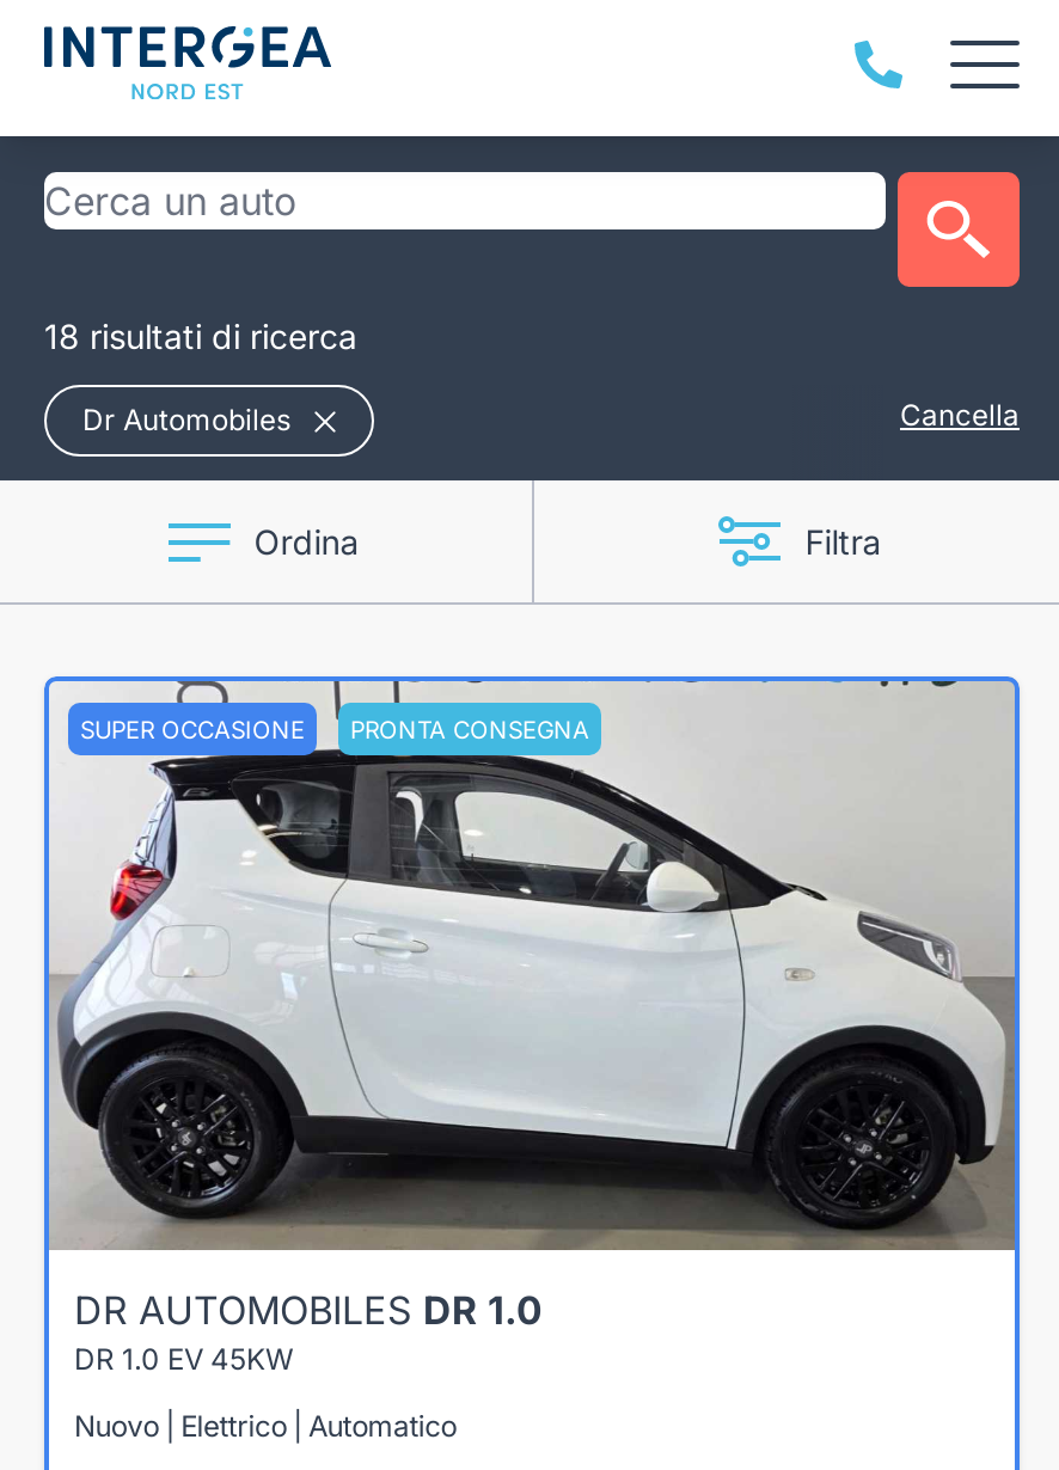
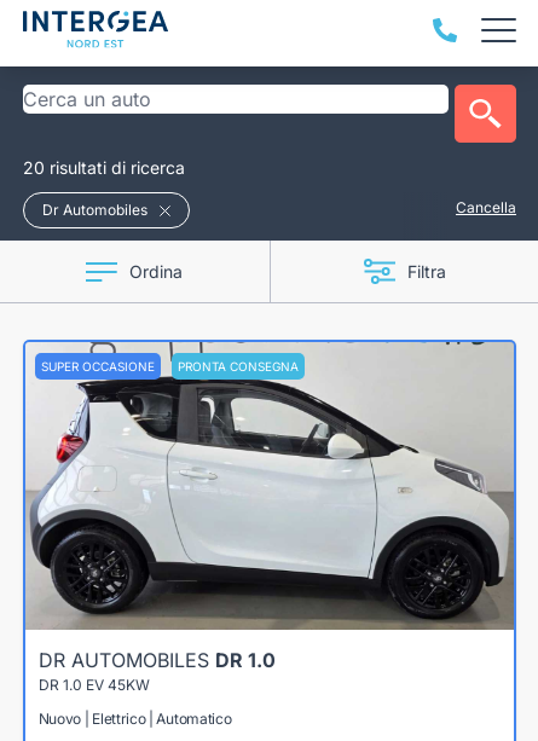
- 18 risultati di ricerca
+ 20 risultati di ricerca
